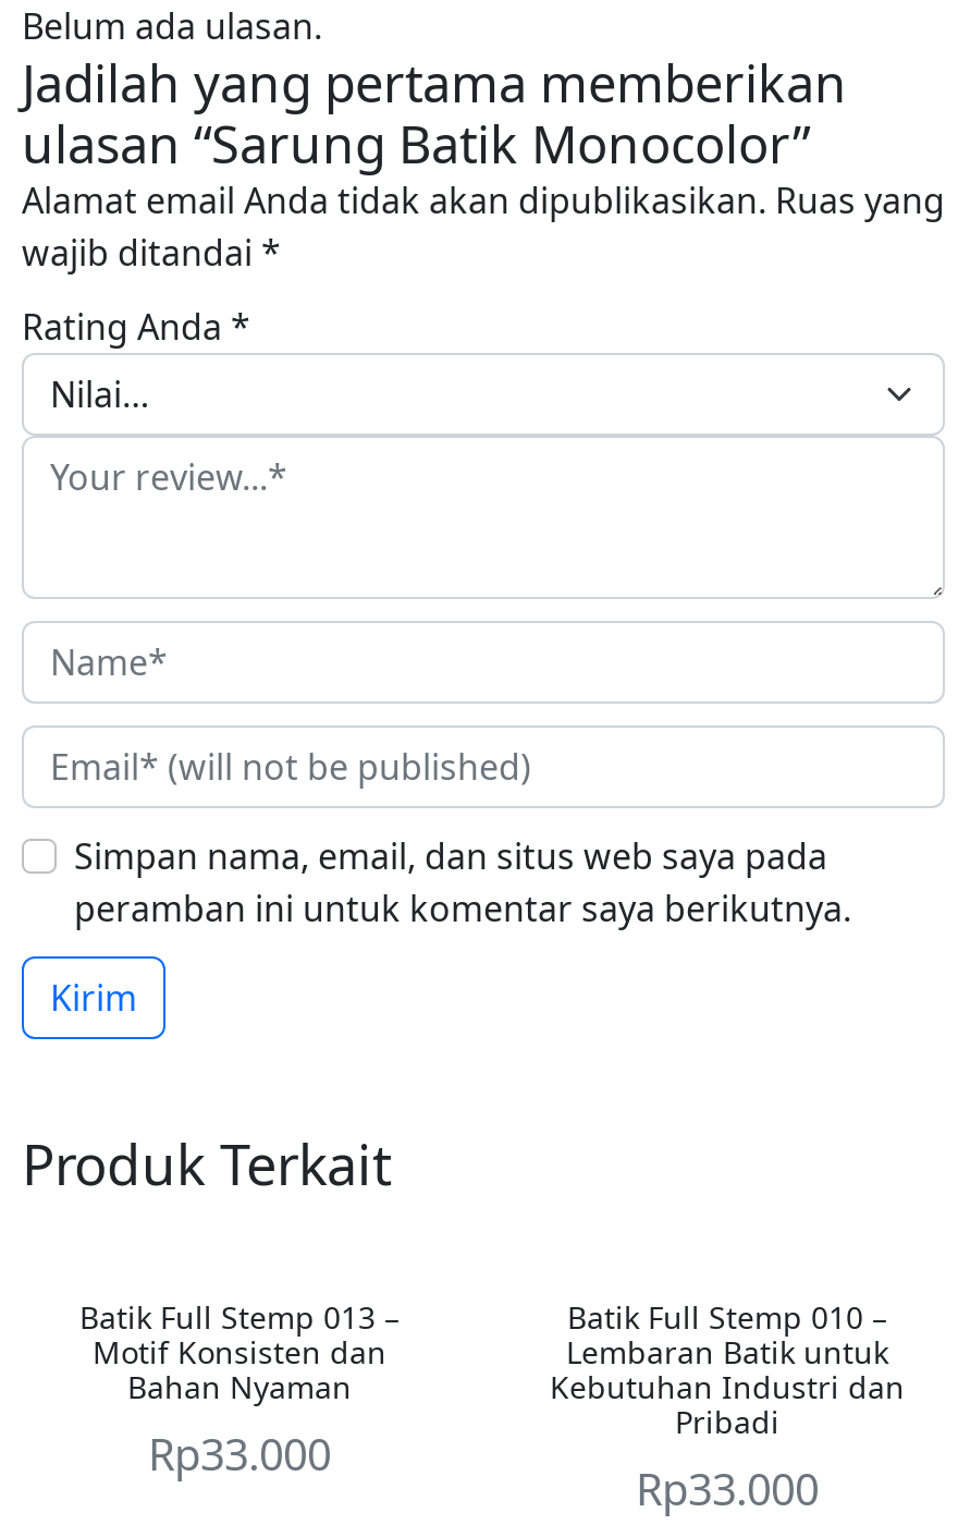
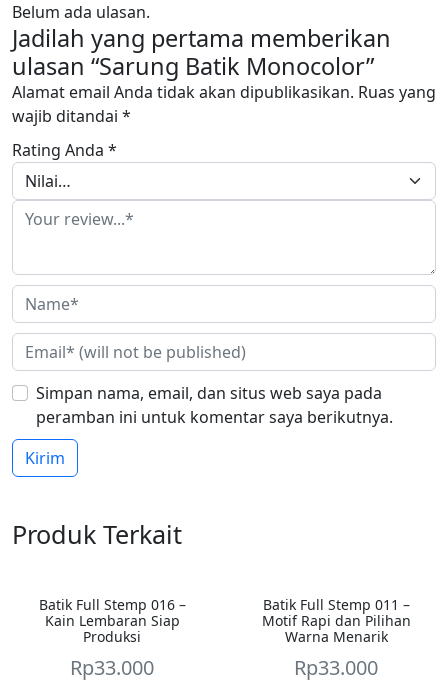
- Batik Full Stemp 013 –
- Motif Konsisten dan
- Bahan Nyaman
+ Batik Full Stemp 016 –
+ Kain Lembaran Siap
+ Produksi

- Batik Full Stemp 010 –
- Lembaran Batik untuk
- Kebutuhan Industri dan
- Pribadi
+ Batik Full Stemp 011 –
+ Motif Rapi dan Pilihan
+ Warna Menarik
